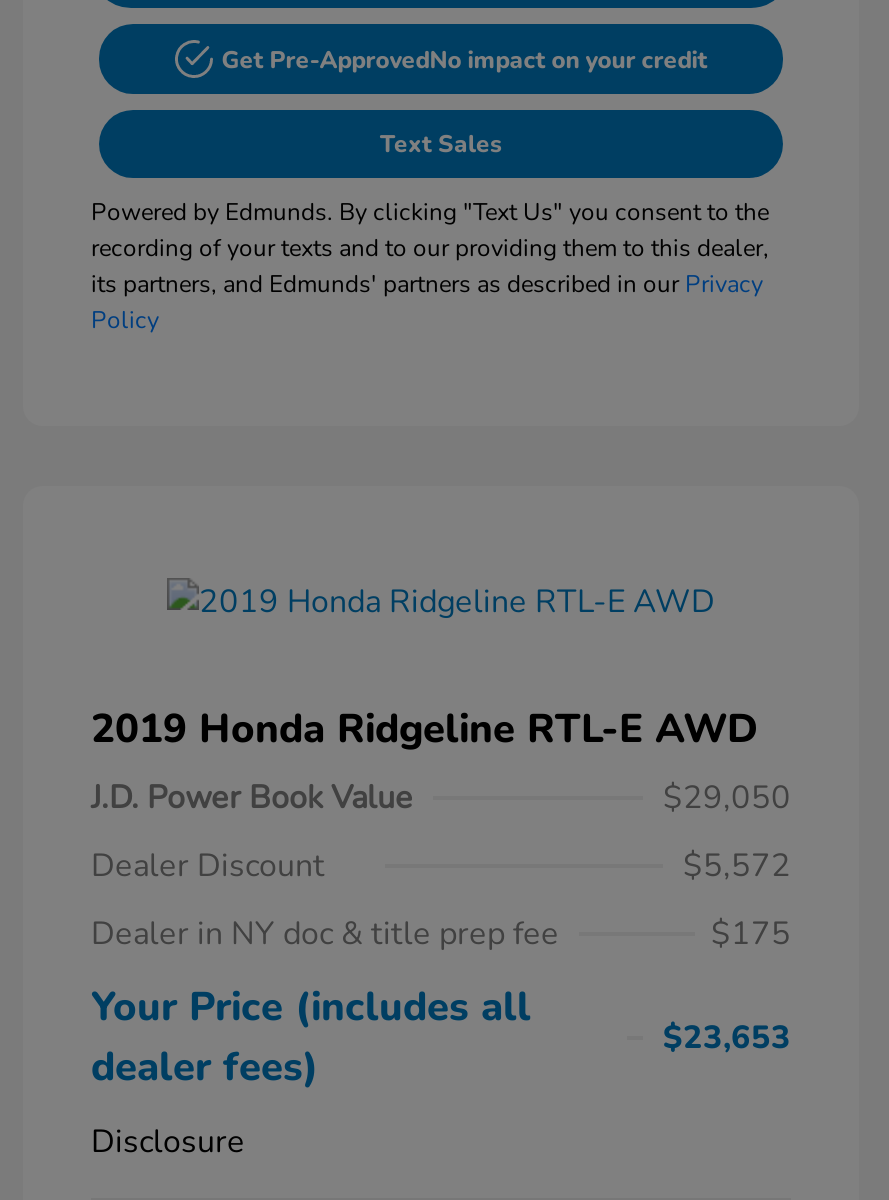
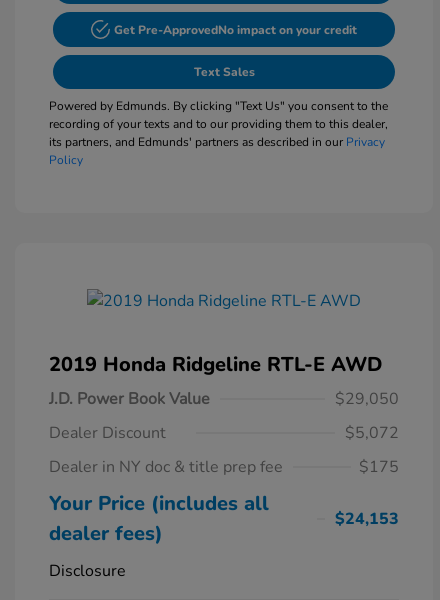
- $5,572
+ $5,072

- $23,653
+ $24,153
